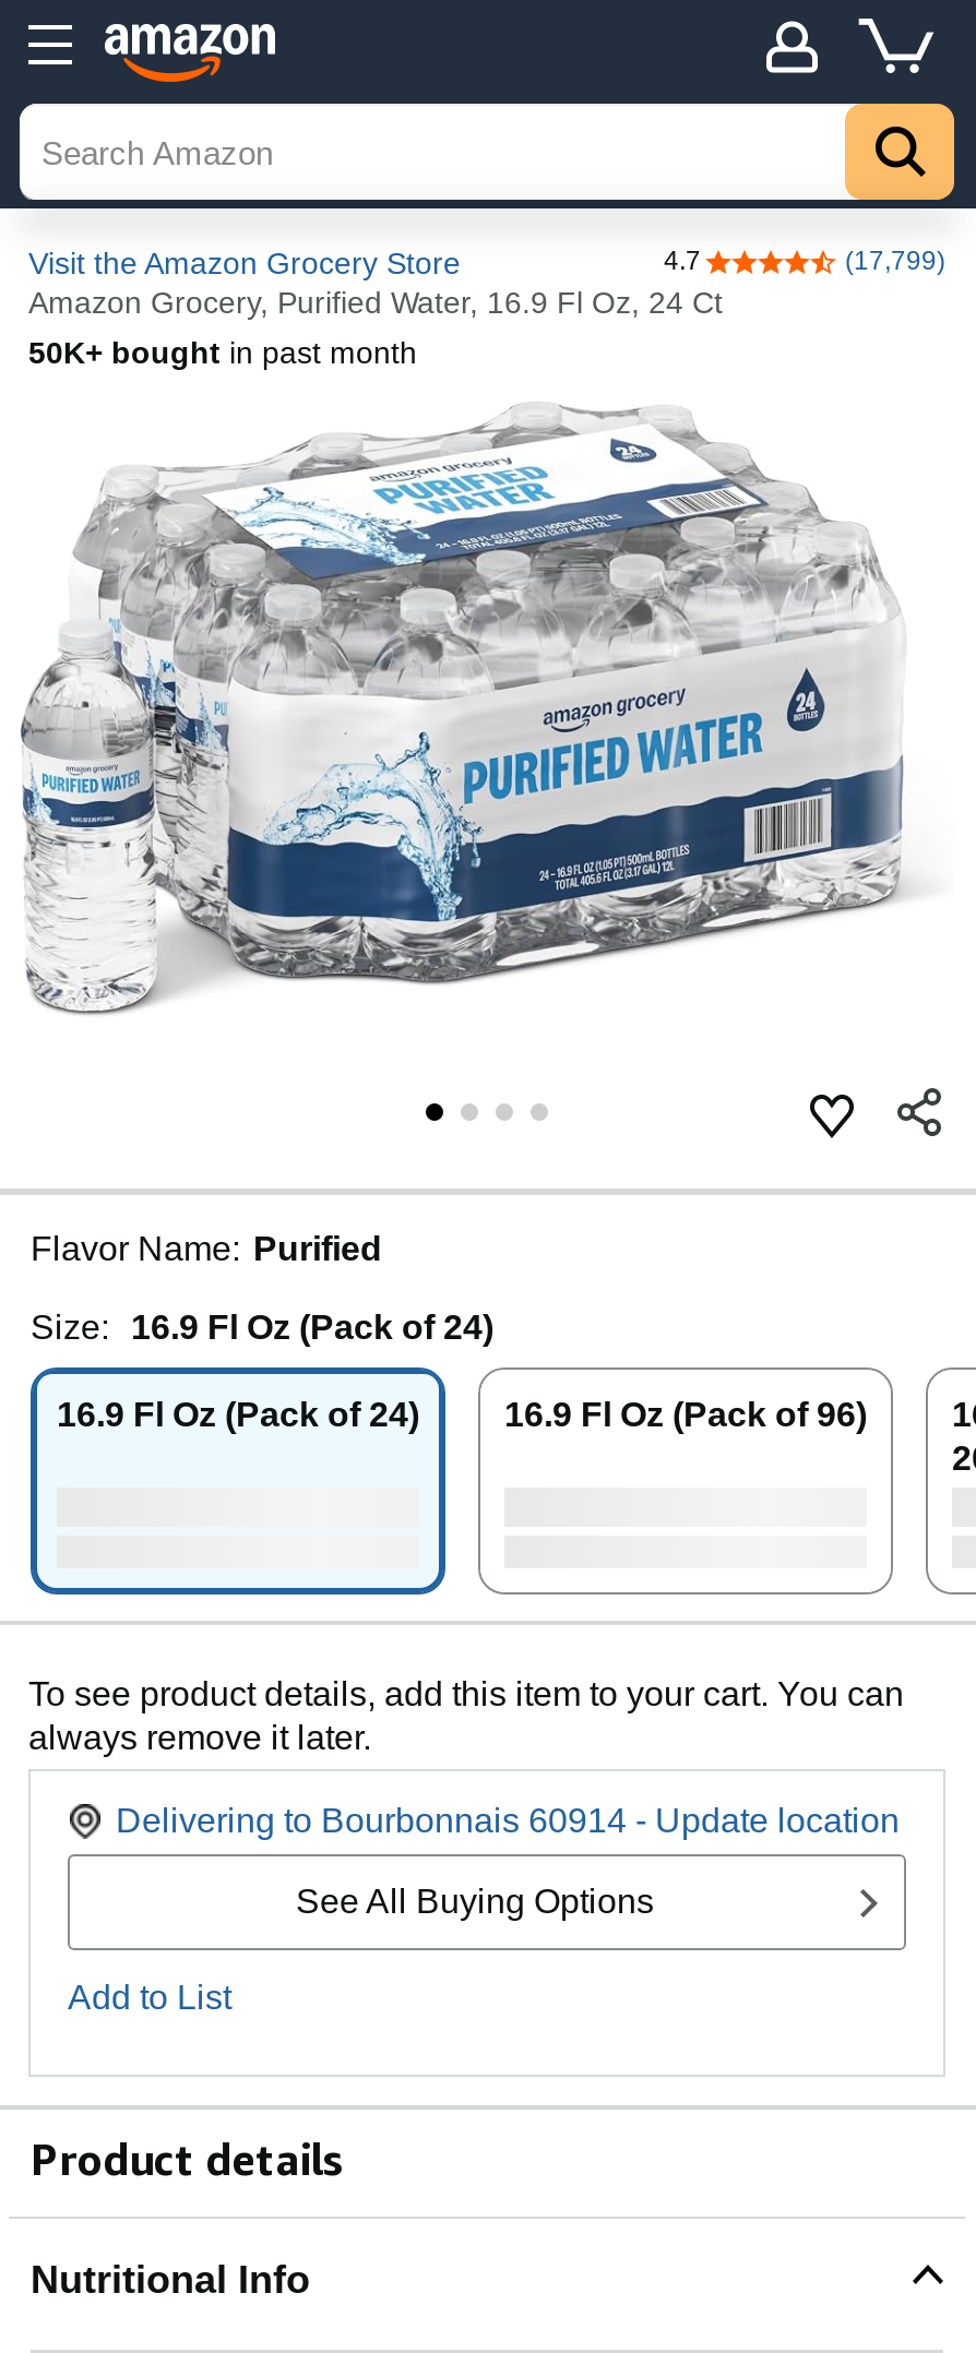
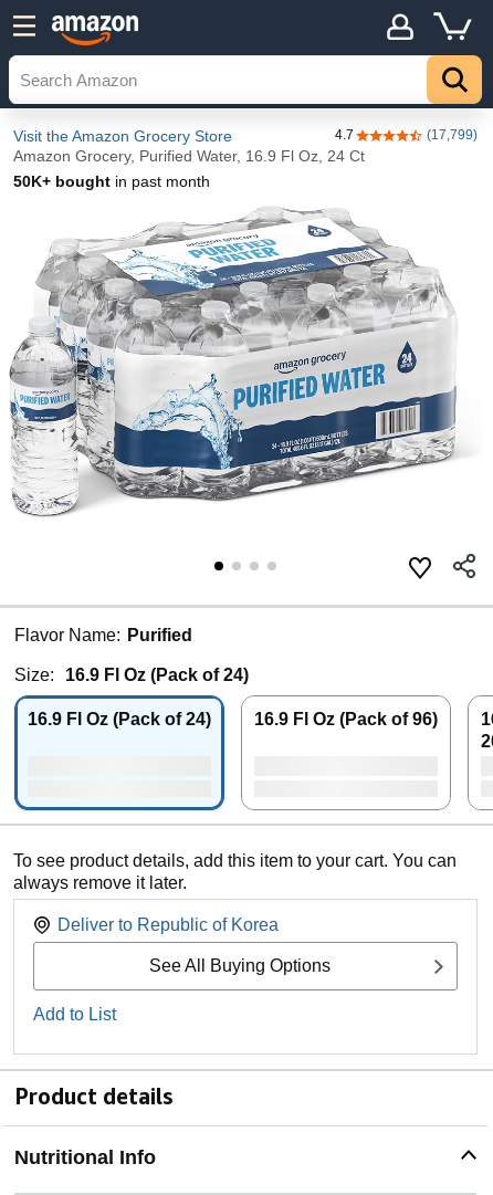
- Delivering to Bourbonnais 60914 - Update location
+ Deliver to Republic of Korea
